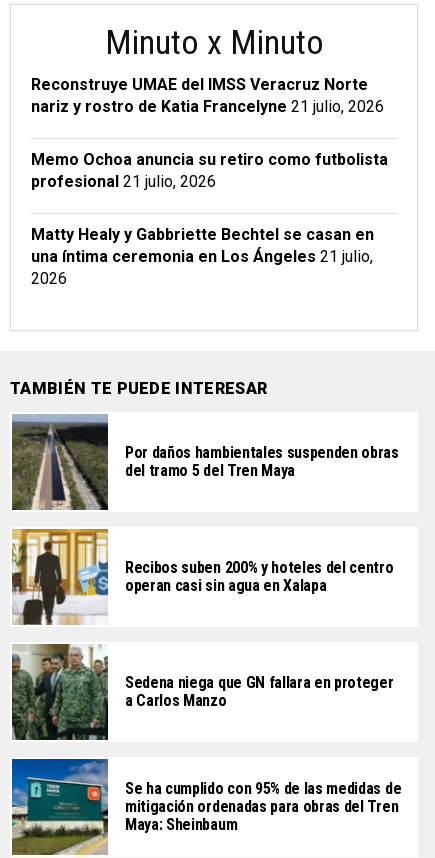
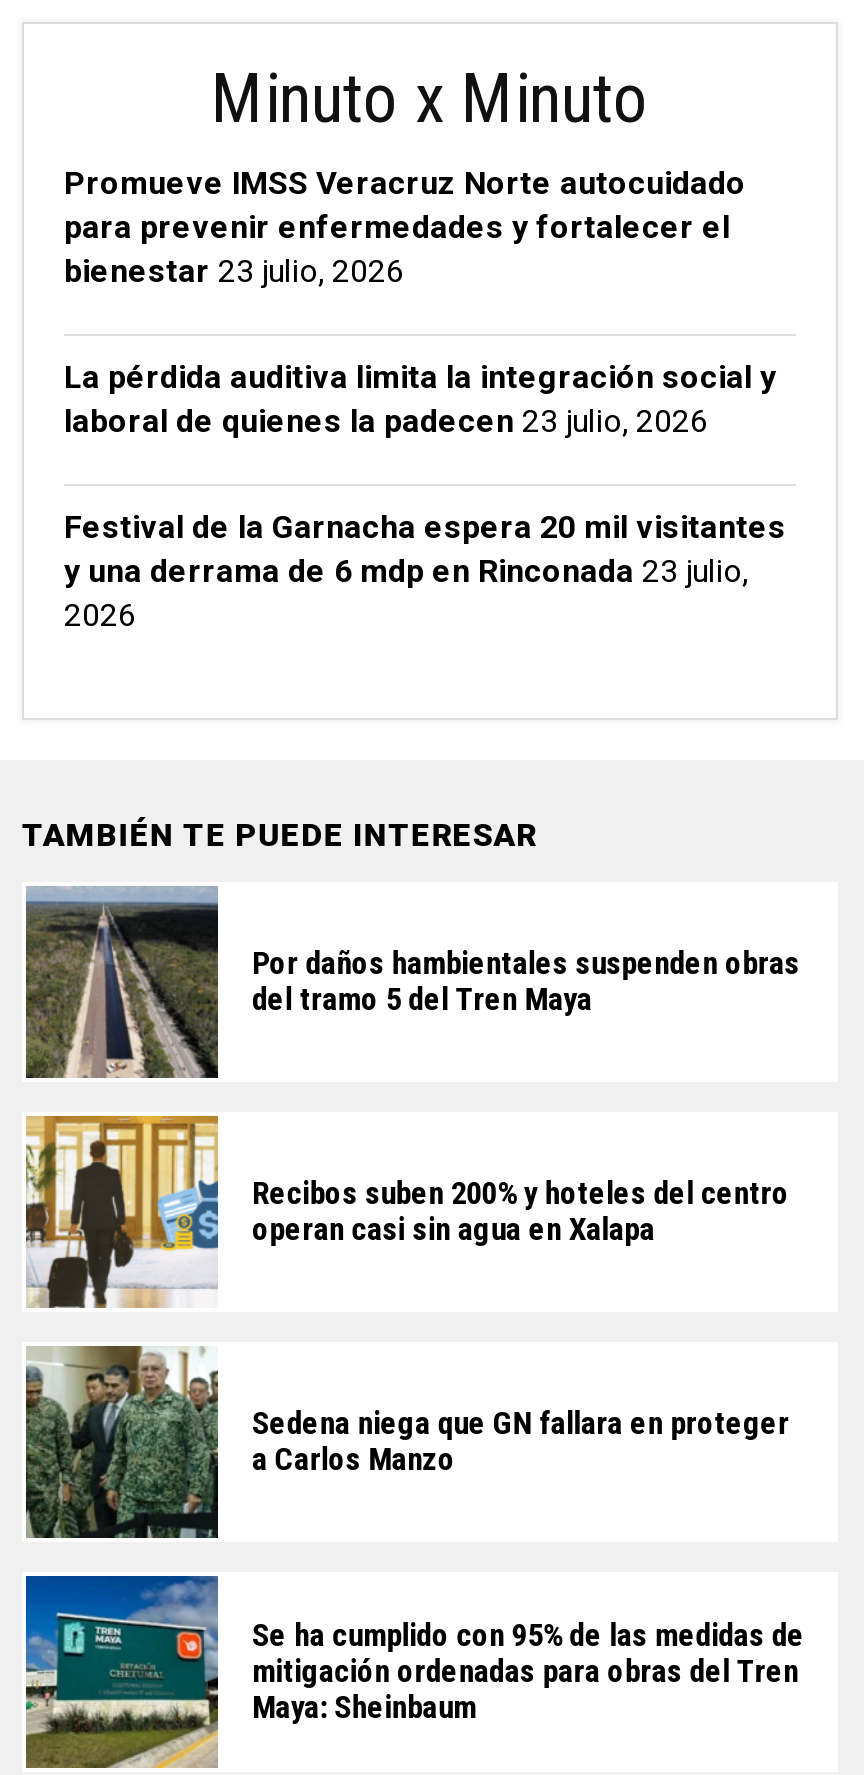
- Reconstruye UMAE del IMSS Veracruz Norte
- nariz y rostro de Katia Francelyne 21 julio, 2026
+ Promueve IMSS Veracruz Norte autocuidado
+ para prevenir enfermedades y fortalecer el
+ bienestar 23 julio, 2026

- Memo Ochoa anuncia su retiro como futbolista
- profesional 21 julio, 2026
+ La pérdida auditiva limita la integración social y
+ laboral de quienes la padecen 23 julio, 2026

- Matty Healy y Gabbriette Bechtel se casan en
- una íntima ceremonia en Los Ángeles 21 julio,
+ Festival de la Garnacha espera 20 mil visitantes
+ y una derrama de 6 mdp en Rinconada 23 julio,
